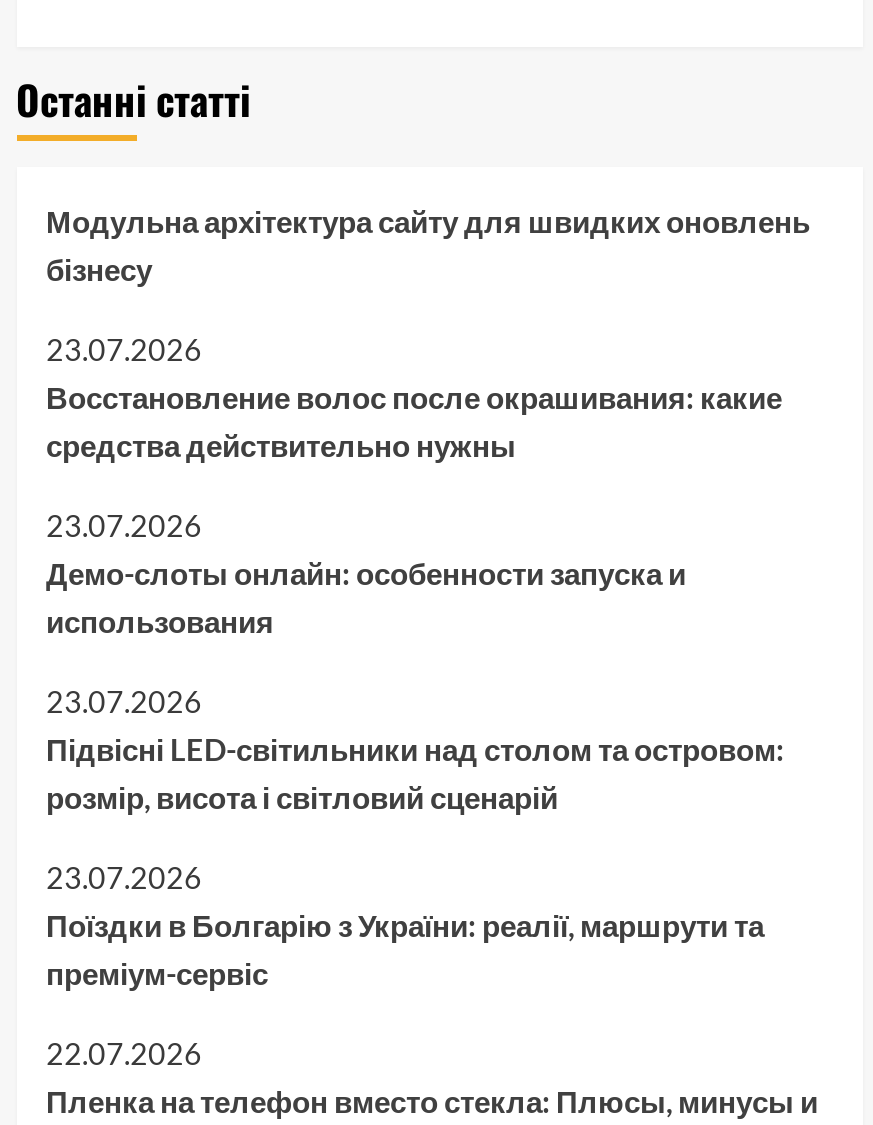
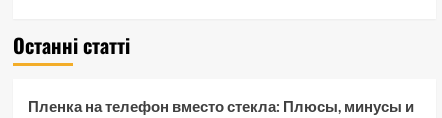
- Модульна архітектура сайту для швидких оновлень
- бізнесу
- 23.07.2026
- Восстановление волос после окрашивания: какие
- средства действительно нужны
- 23.07.2026
- Демо-слоты онлайн: особенности запуска и
- использования
- 23.07.2026
- Підвісні LED-світильники над столом та островом:
- розмір, висота і світловий сценарій
- 23.07.2026
- Поїздки в Болгарію з України: реалії, маршрути та
- преміум-сервіс
- 22.07.2026
